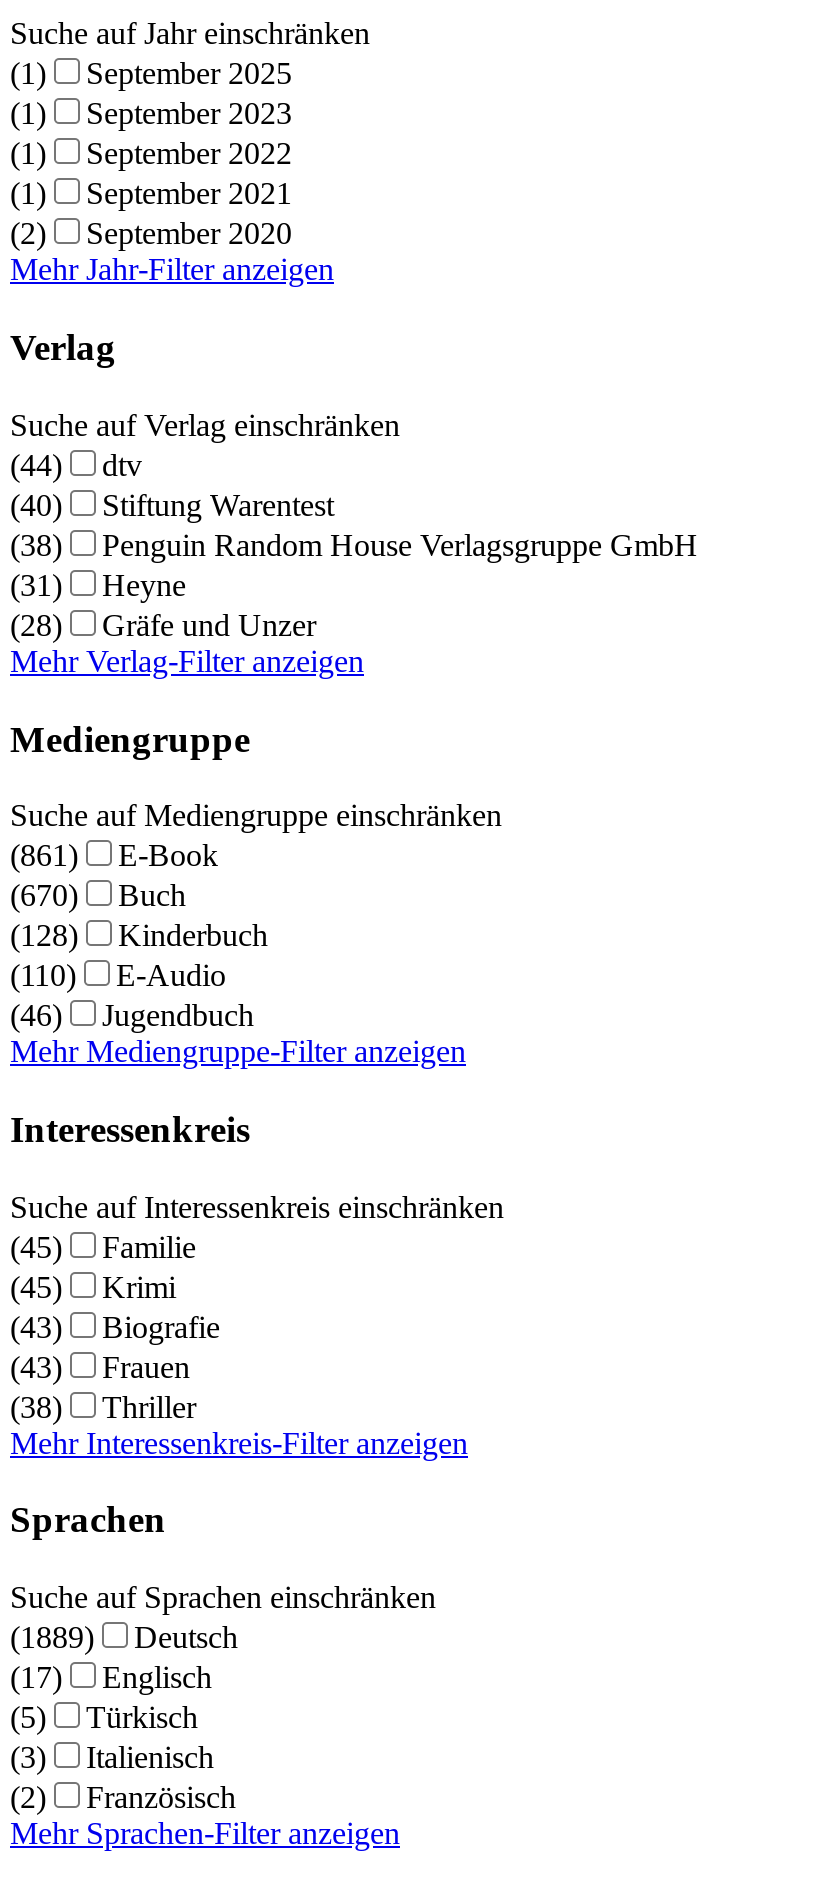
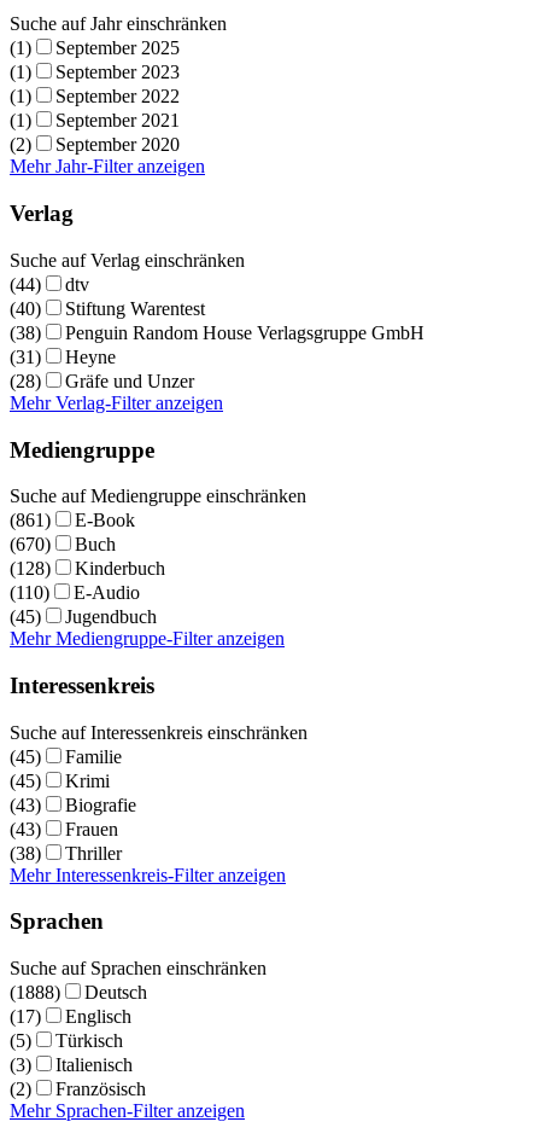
- (46) Jugendbuch
+ (45) Jugendbuch

- (1889) Deutsch
+ (1888) Deutsch
